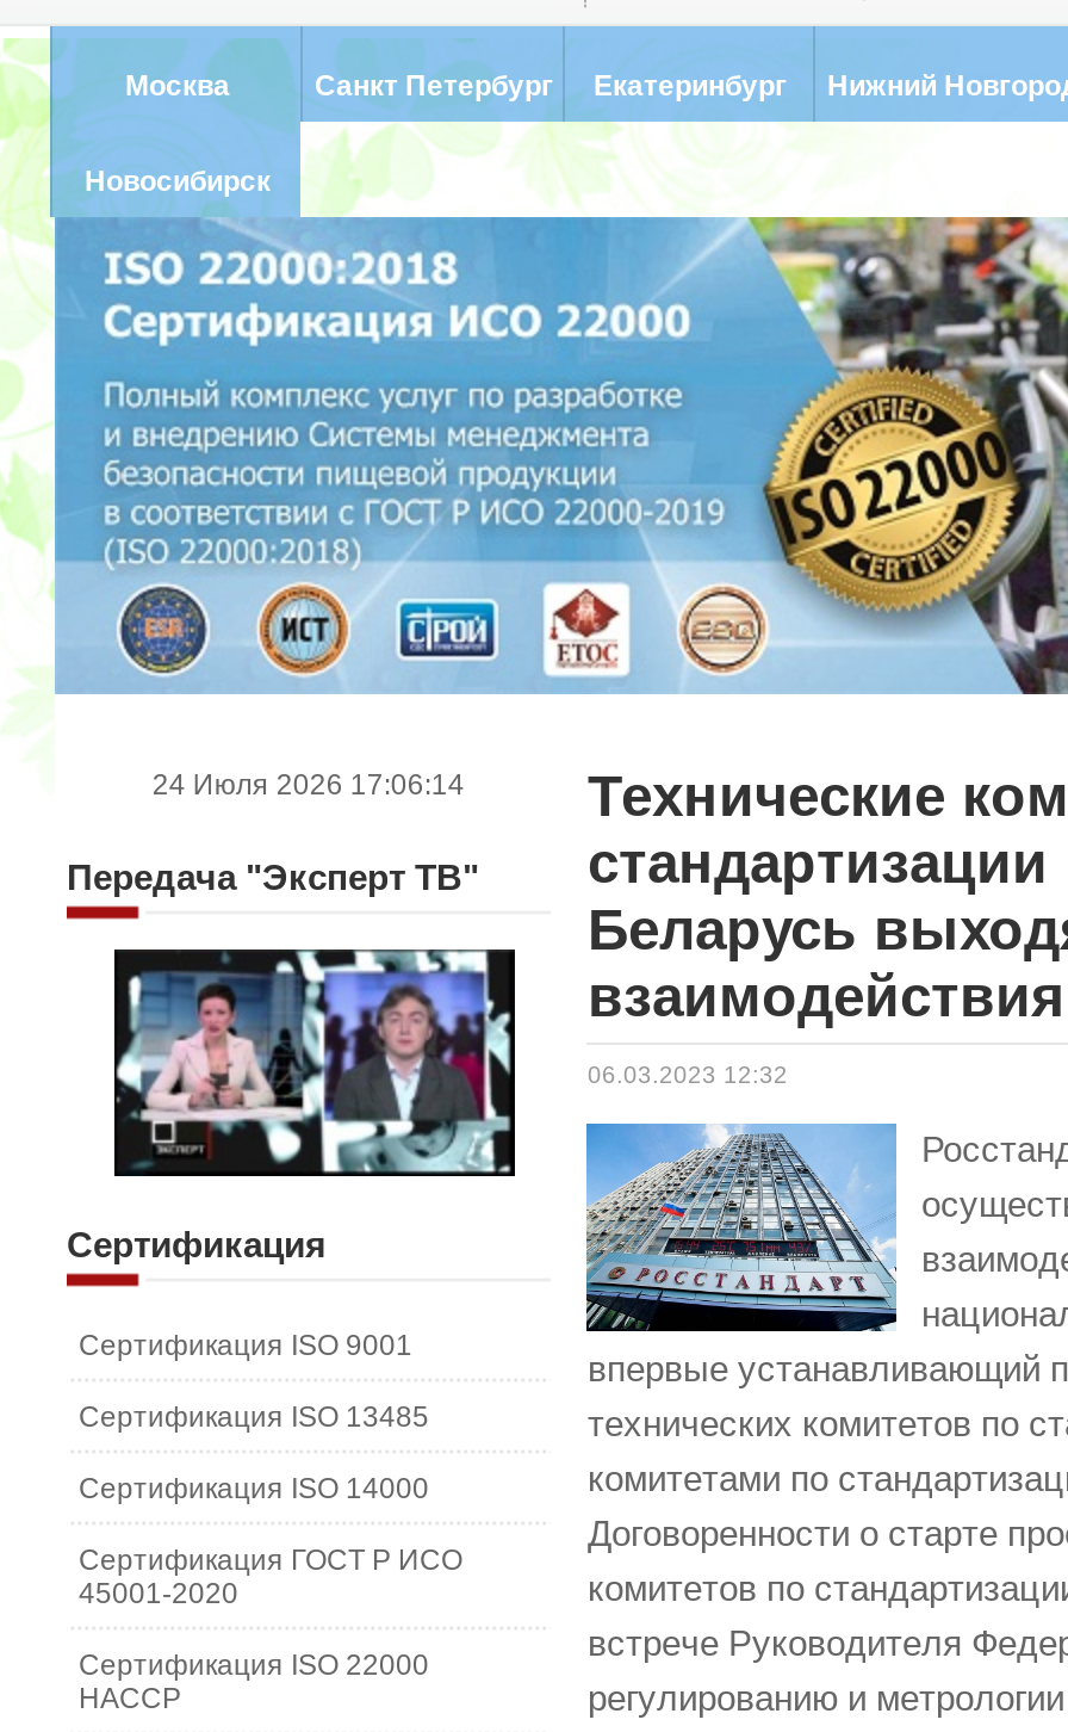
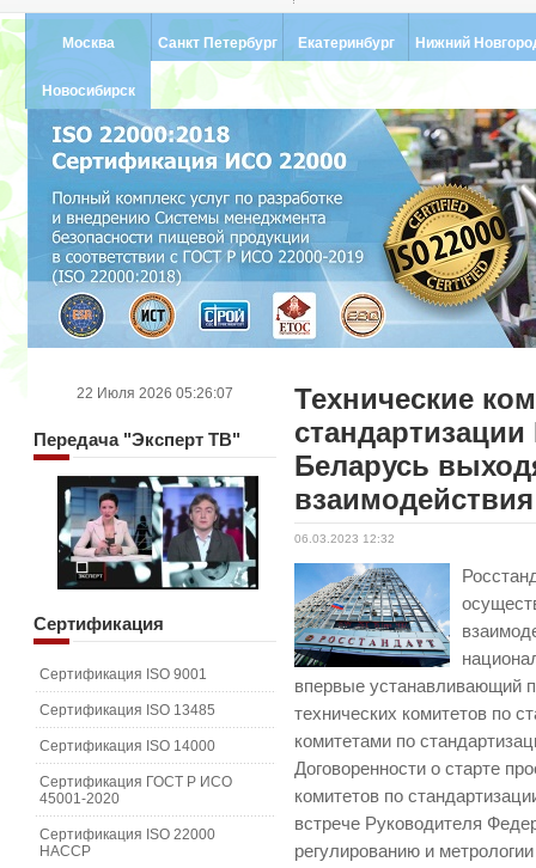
- 24 Июля 2026 17:06:14
+ 22 Июля 2026 05:26:07
